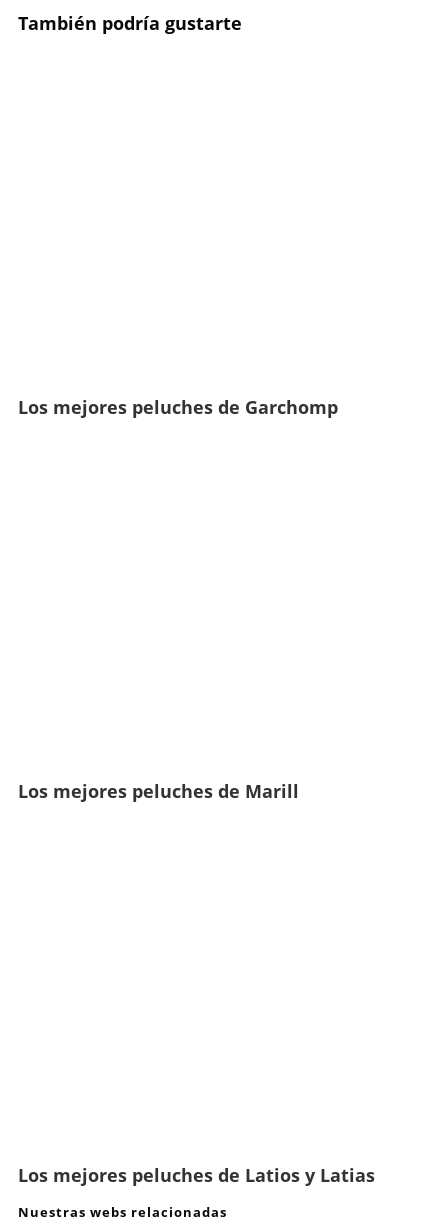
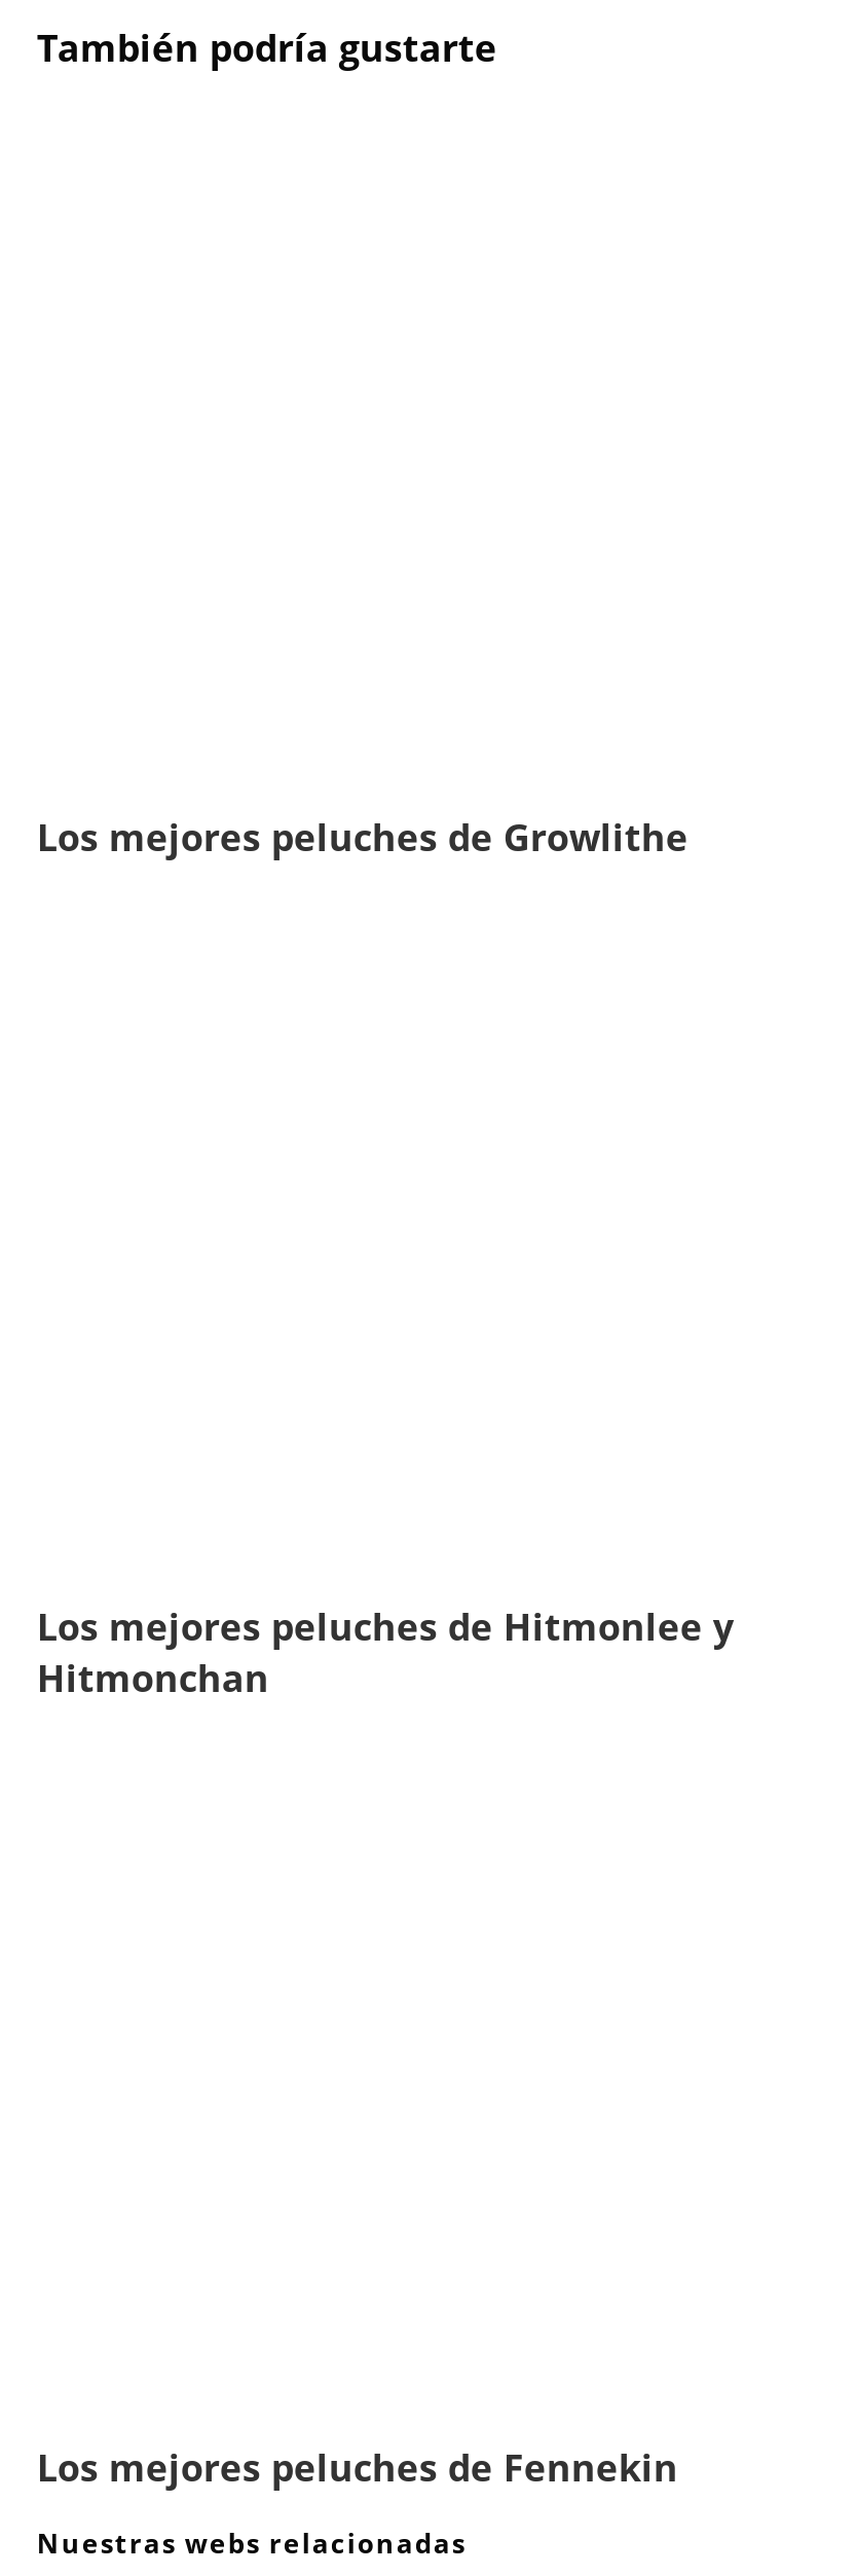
- Los mejores peluches de Garchomp
+ Los mejores peluches de Growlithe

- Los mejores peluches de Marill
+ Los mejores peluches de Hitmonlee y
+ Hitmonchan

- Los mejores peluches de Latios y Latias
+ Los mejores peluches de Fennekin
